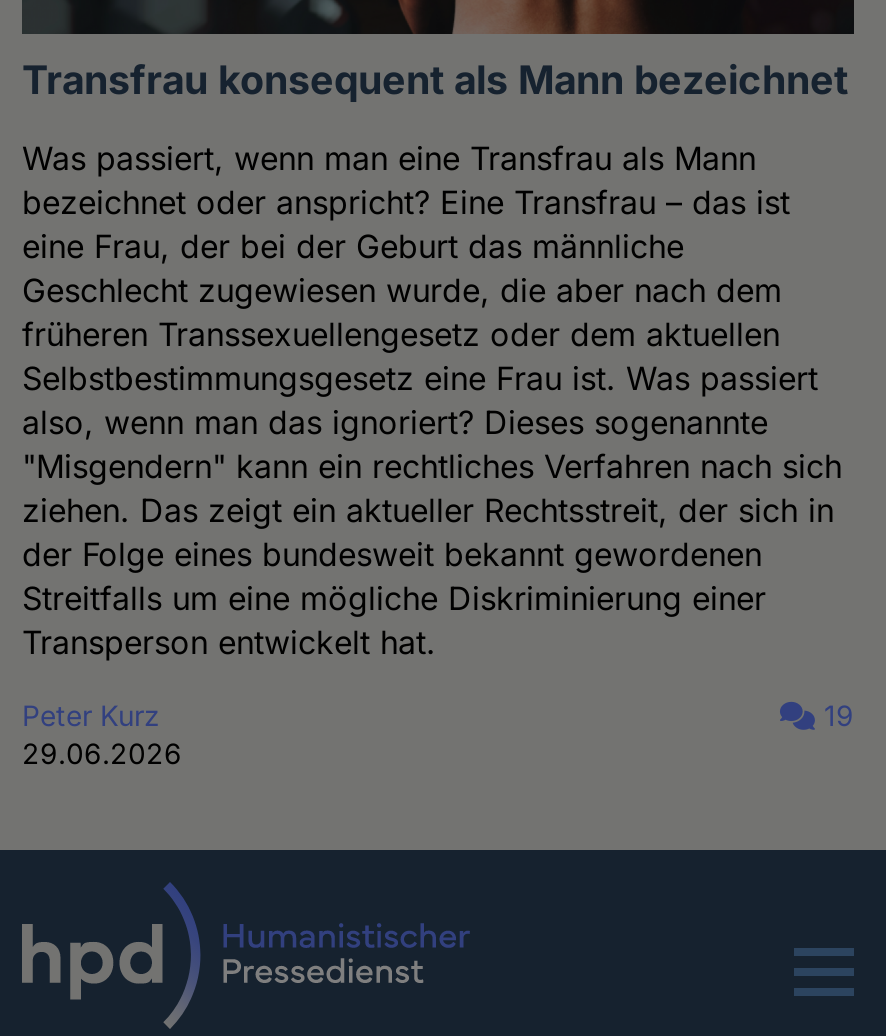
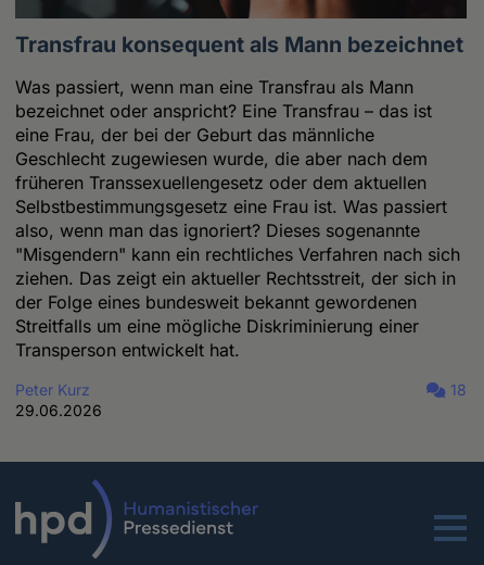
- 19
+ 18
